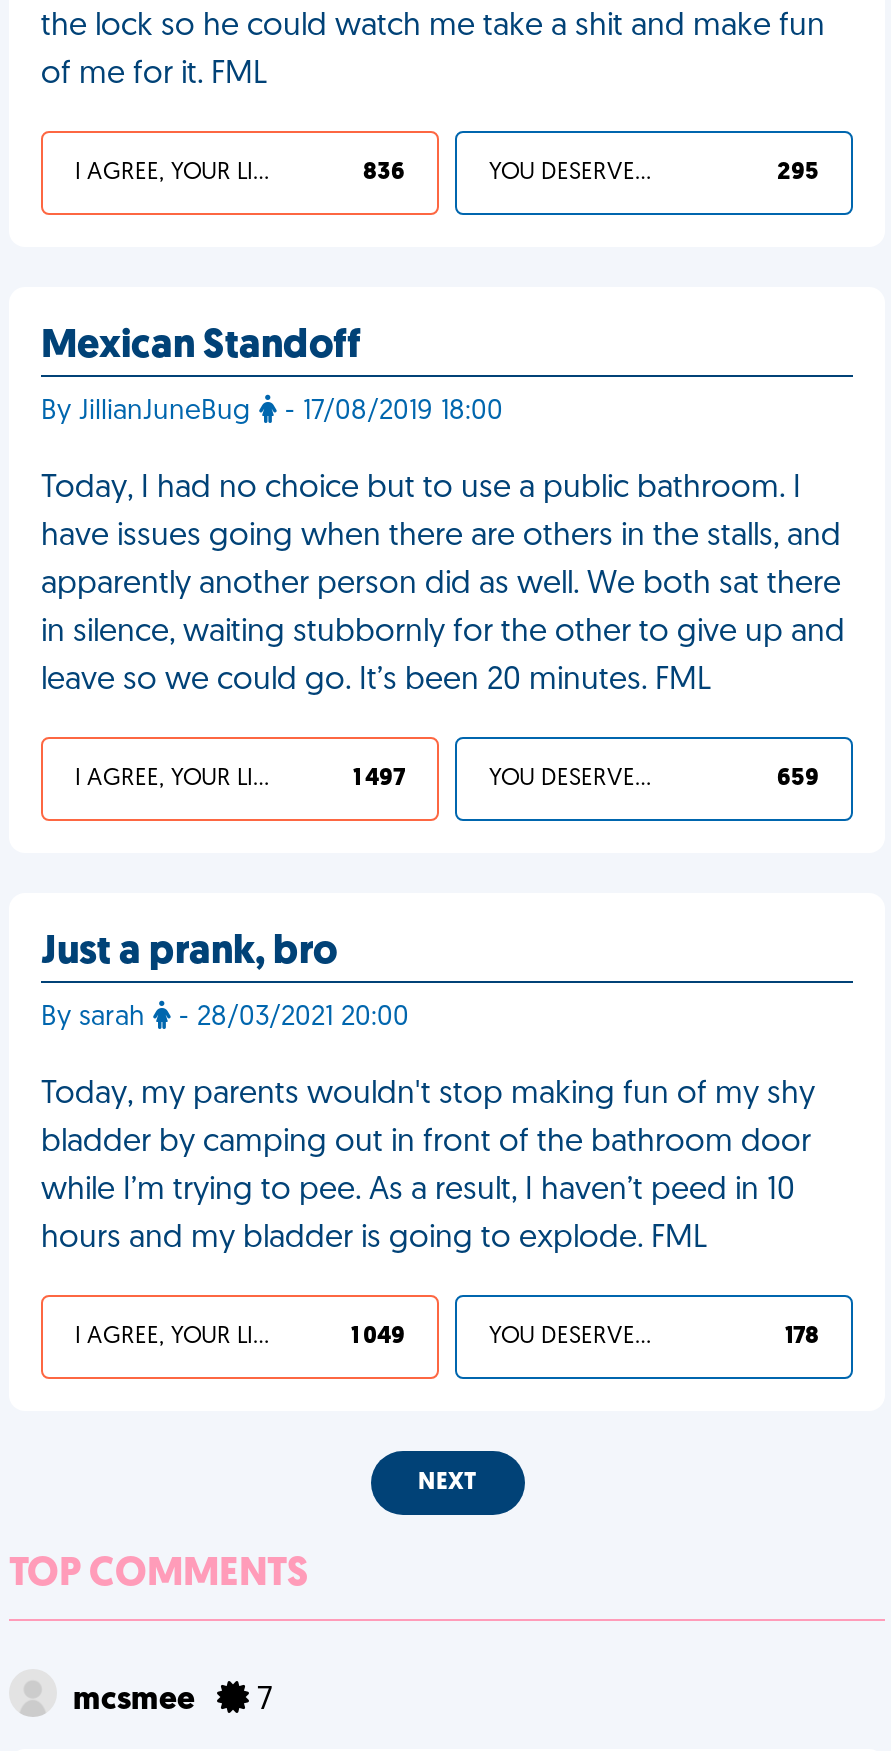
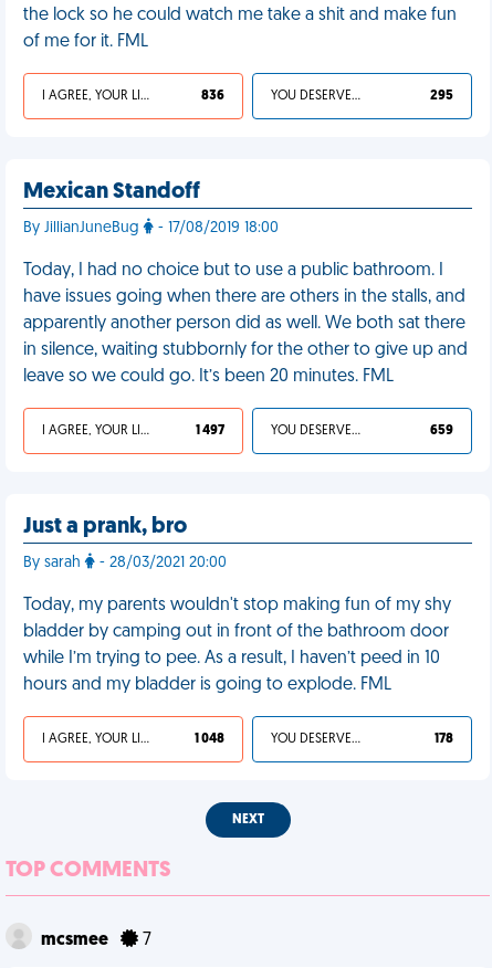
- 1 049
+ 1 048
